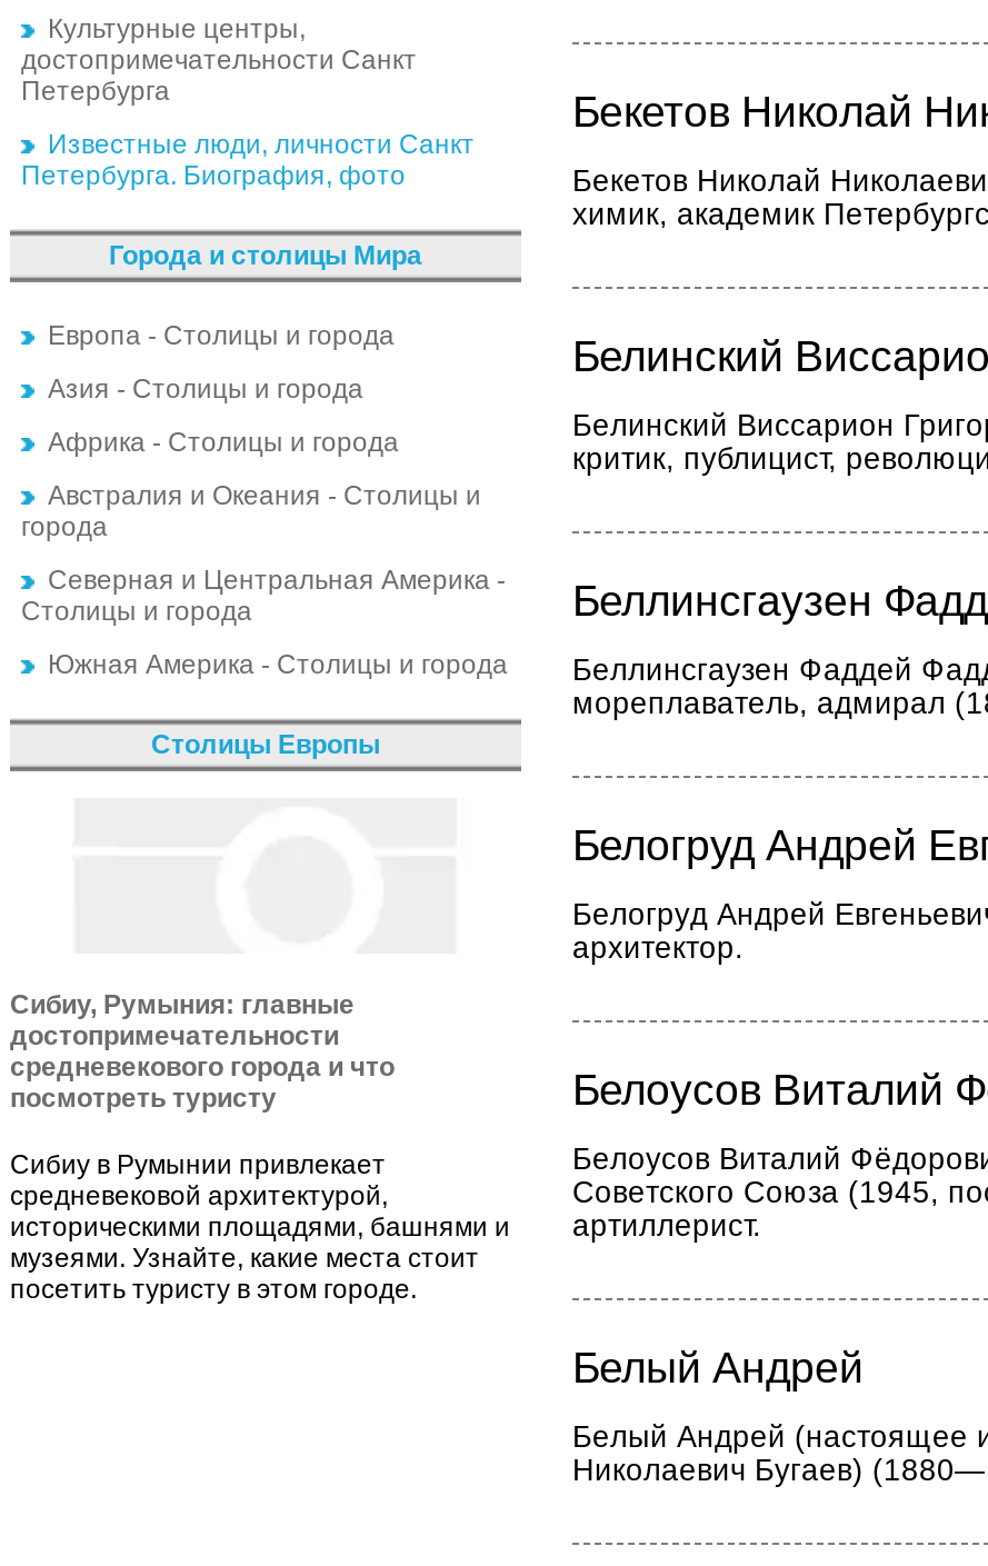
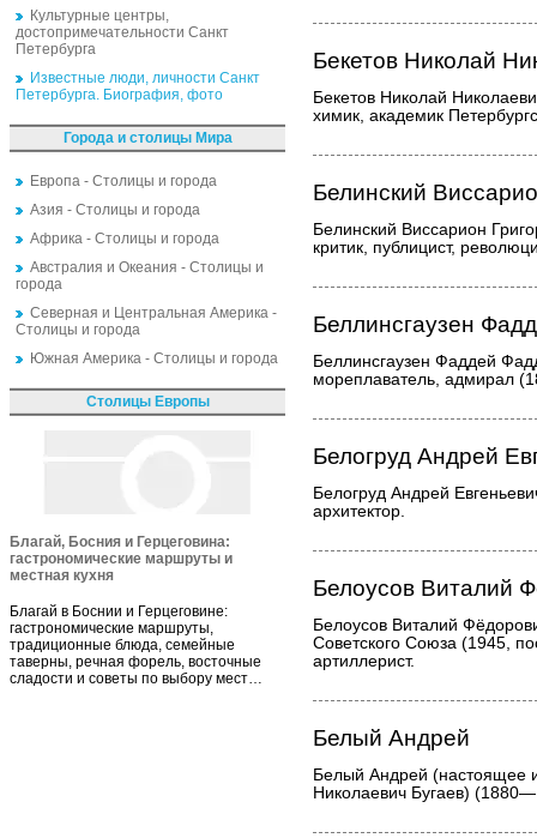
- Сибиу, Румыния: главные
- достопримечательности
- средневекового города и что
- посмотреть туристу
+ Благай, Босния и Герцеговина:
+ гастрономические маршруты и
+ местная кухня

- Сибиу в Румынии привлекает
- средневековой архитектурой,
- историческими площадями, башнями и
- музеями. Узнайте, какие места стоит
- посетить туристу в этом городе.
+ Благай в Боснии и Герцеговине:
+ гастрономические маршруты,
+ традиционные блюда, семейные
+ таверны, речная форель, восточные
+ сладости и советы по выбору мест…
